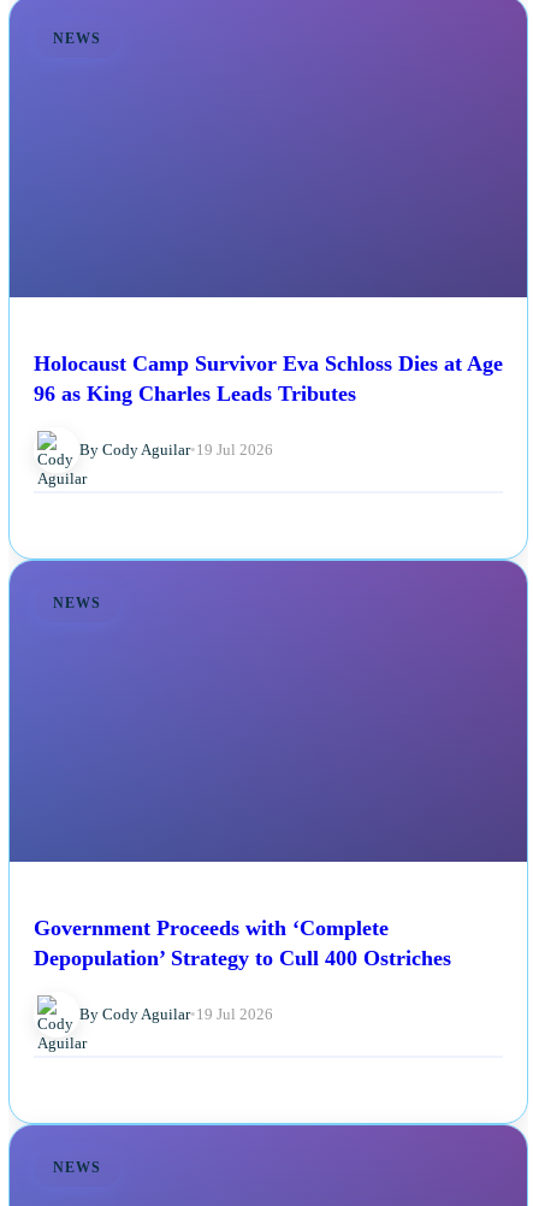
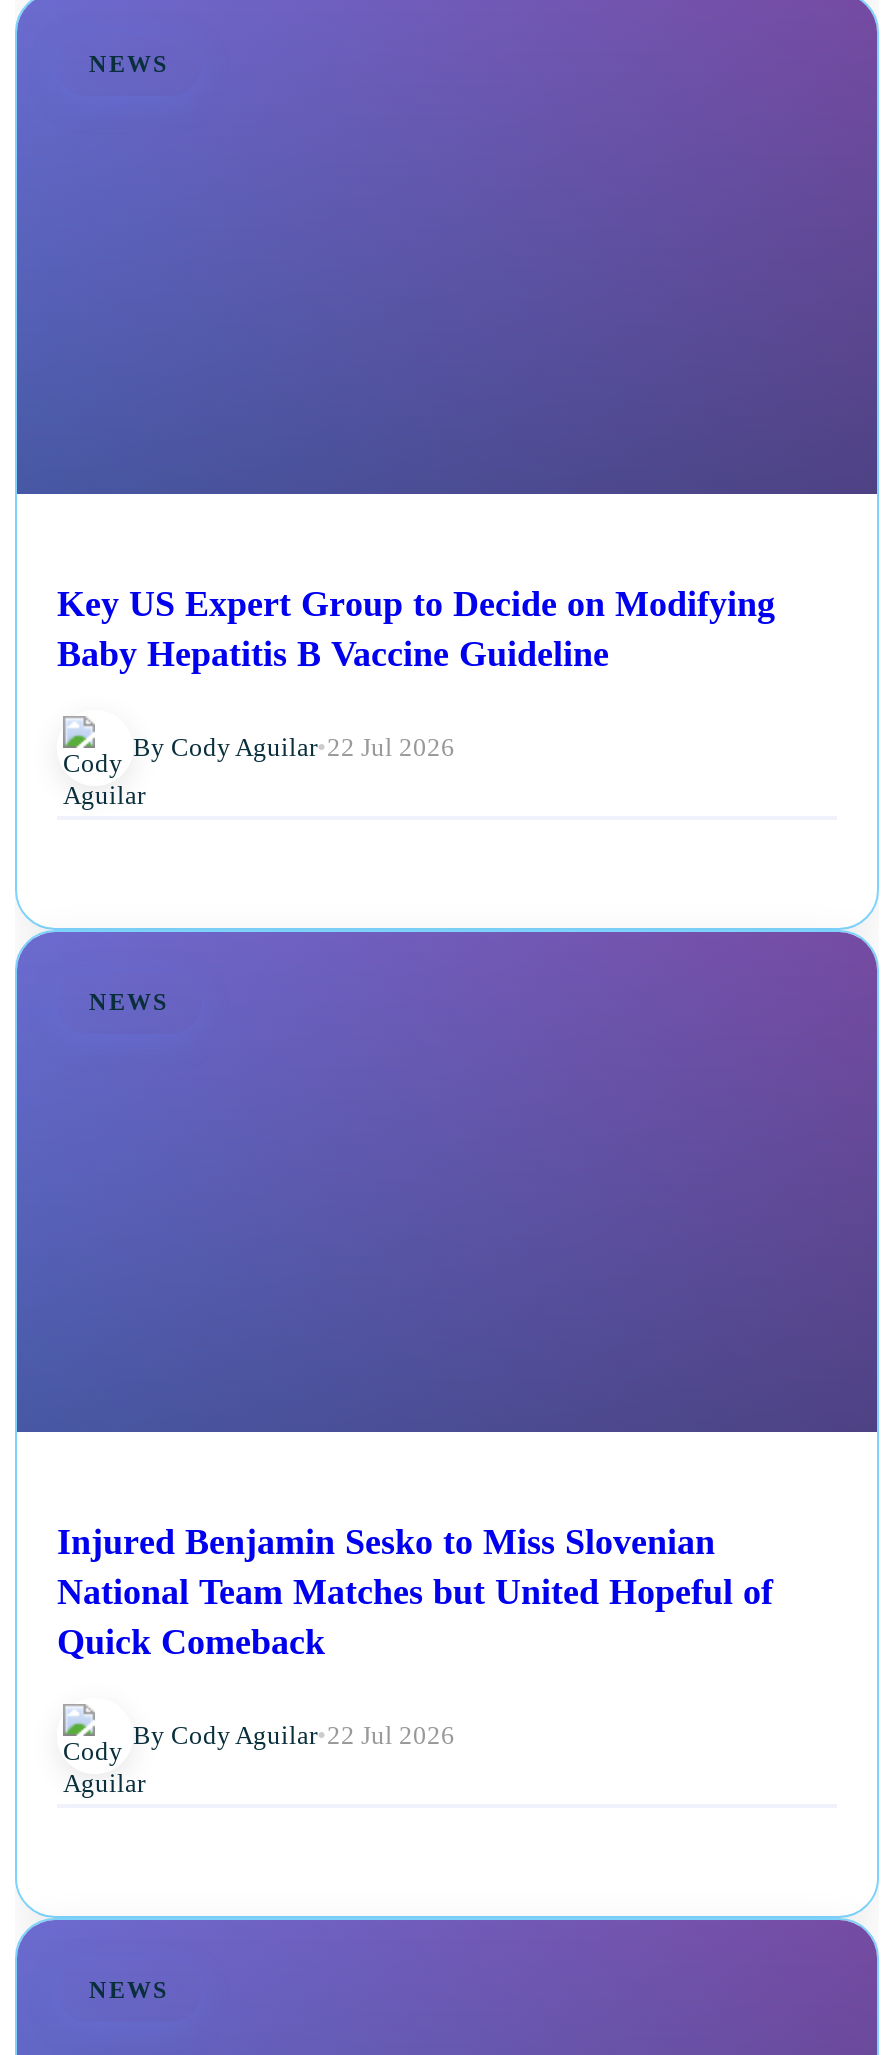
- Holocaust Camp Survivor Eva Schloss Dies at Age
- 96 as King Charles Leads Tributes
+ Key US Expert Group to Decide on Modifying
+ Baby Hepatitis B Vaccine Guideline

- By Cody Aguilar • 19 Jul 2026
+ By Cody Aguilar • 22 Jul 2026

- Government Proceeds with ‘Complete
- Depopulation’ Strategy to Cull 400 Ostriches
+ Injured Benjamin Sesko to Miss Slovenian
+ National Team Matches but United Hopeful of
+ Quick Comeback

- By Cody Aguilar • 19 Jul 2026
+ By Cody Aguilar • 22 Jul 2026
